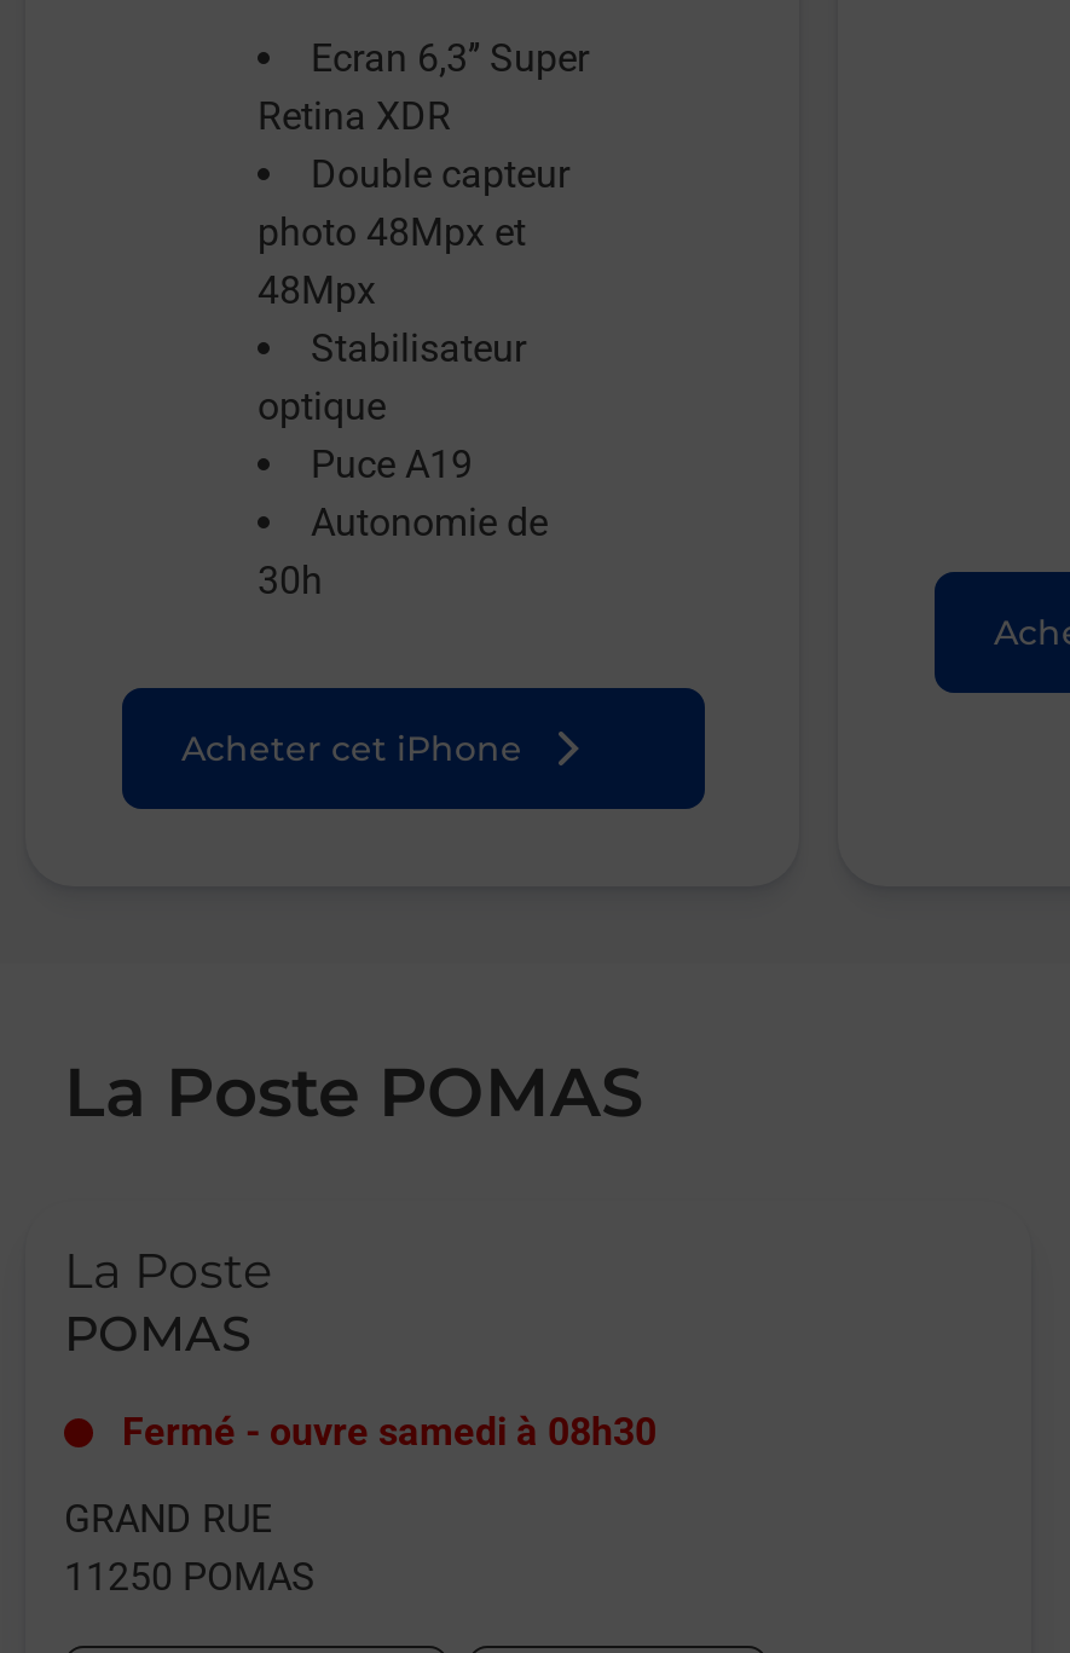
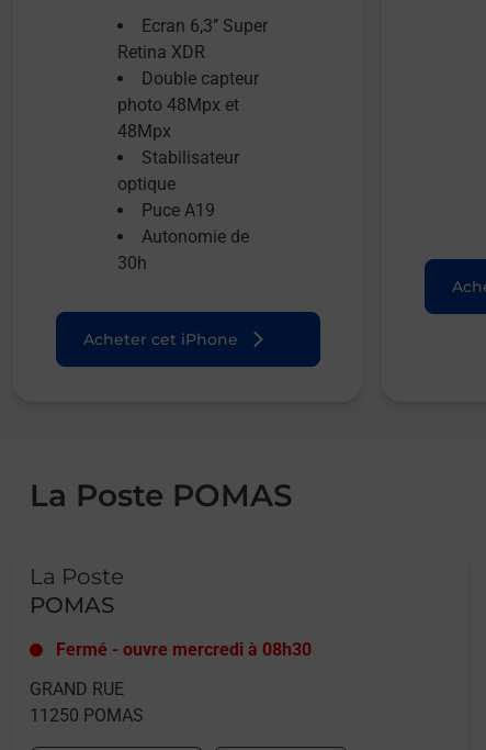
- Fermé - ouvre samedi à 08h30
+ Fermé - ouvre mercredi à 08h30
